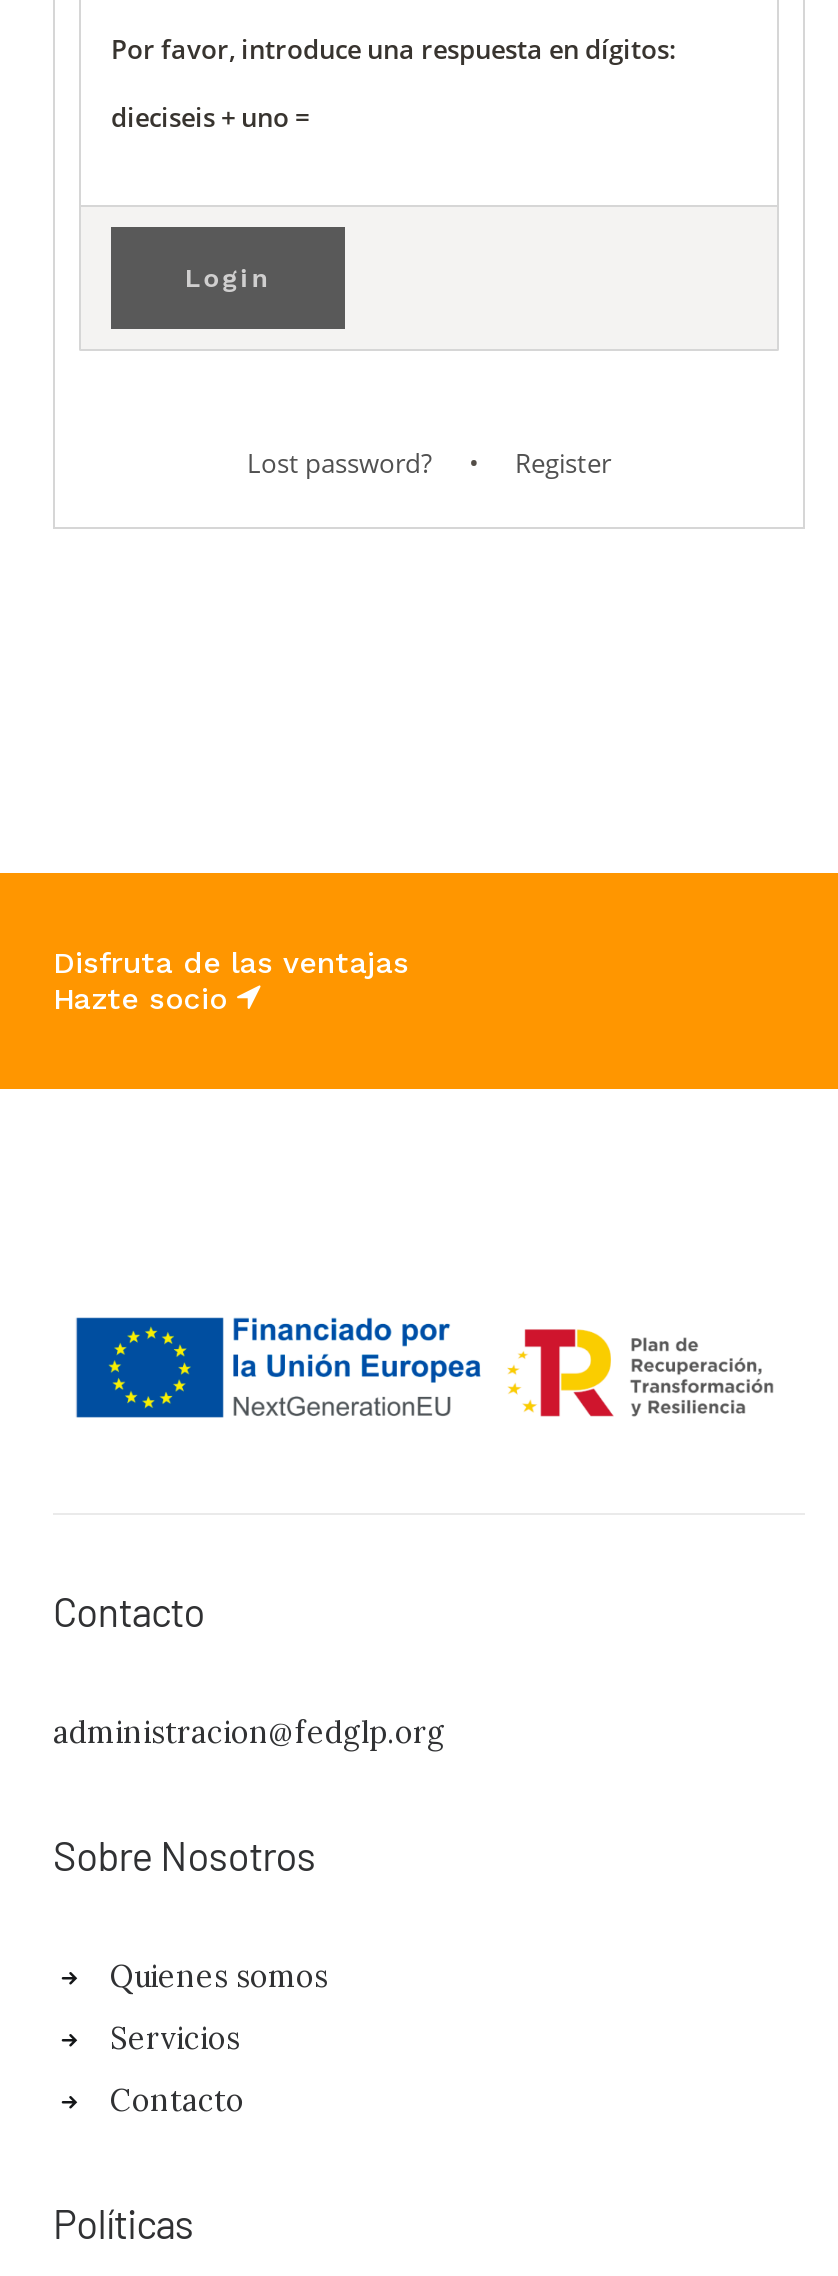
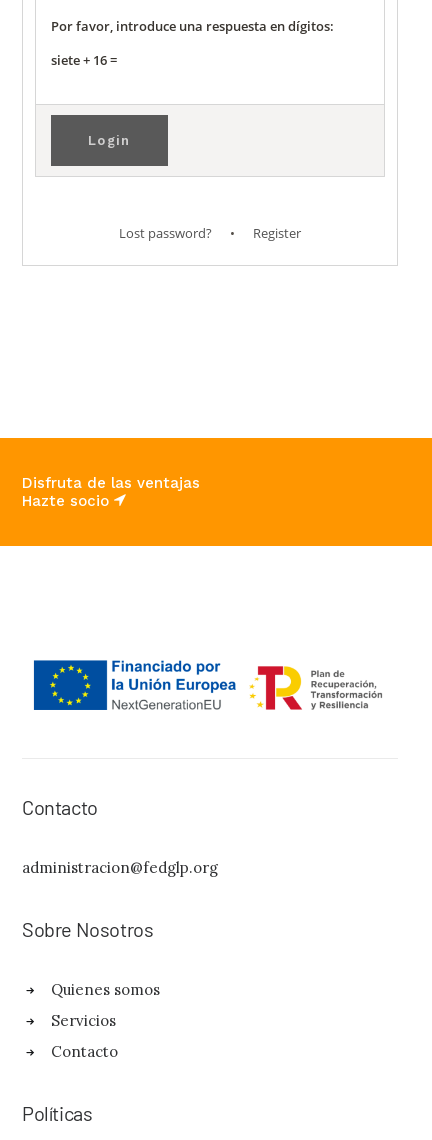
- dieciseis + uno =
+ siete + 16 =
